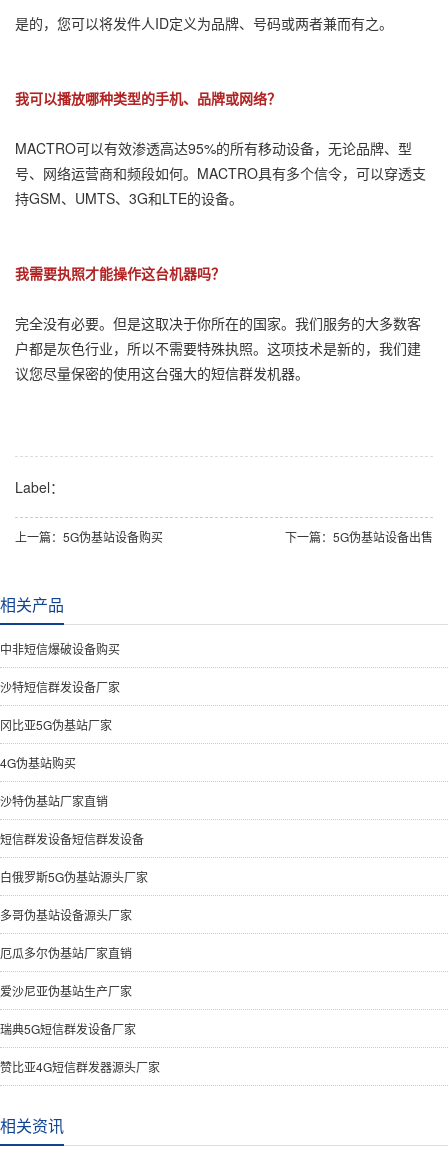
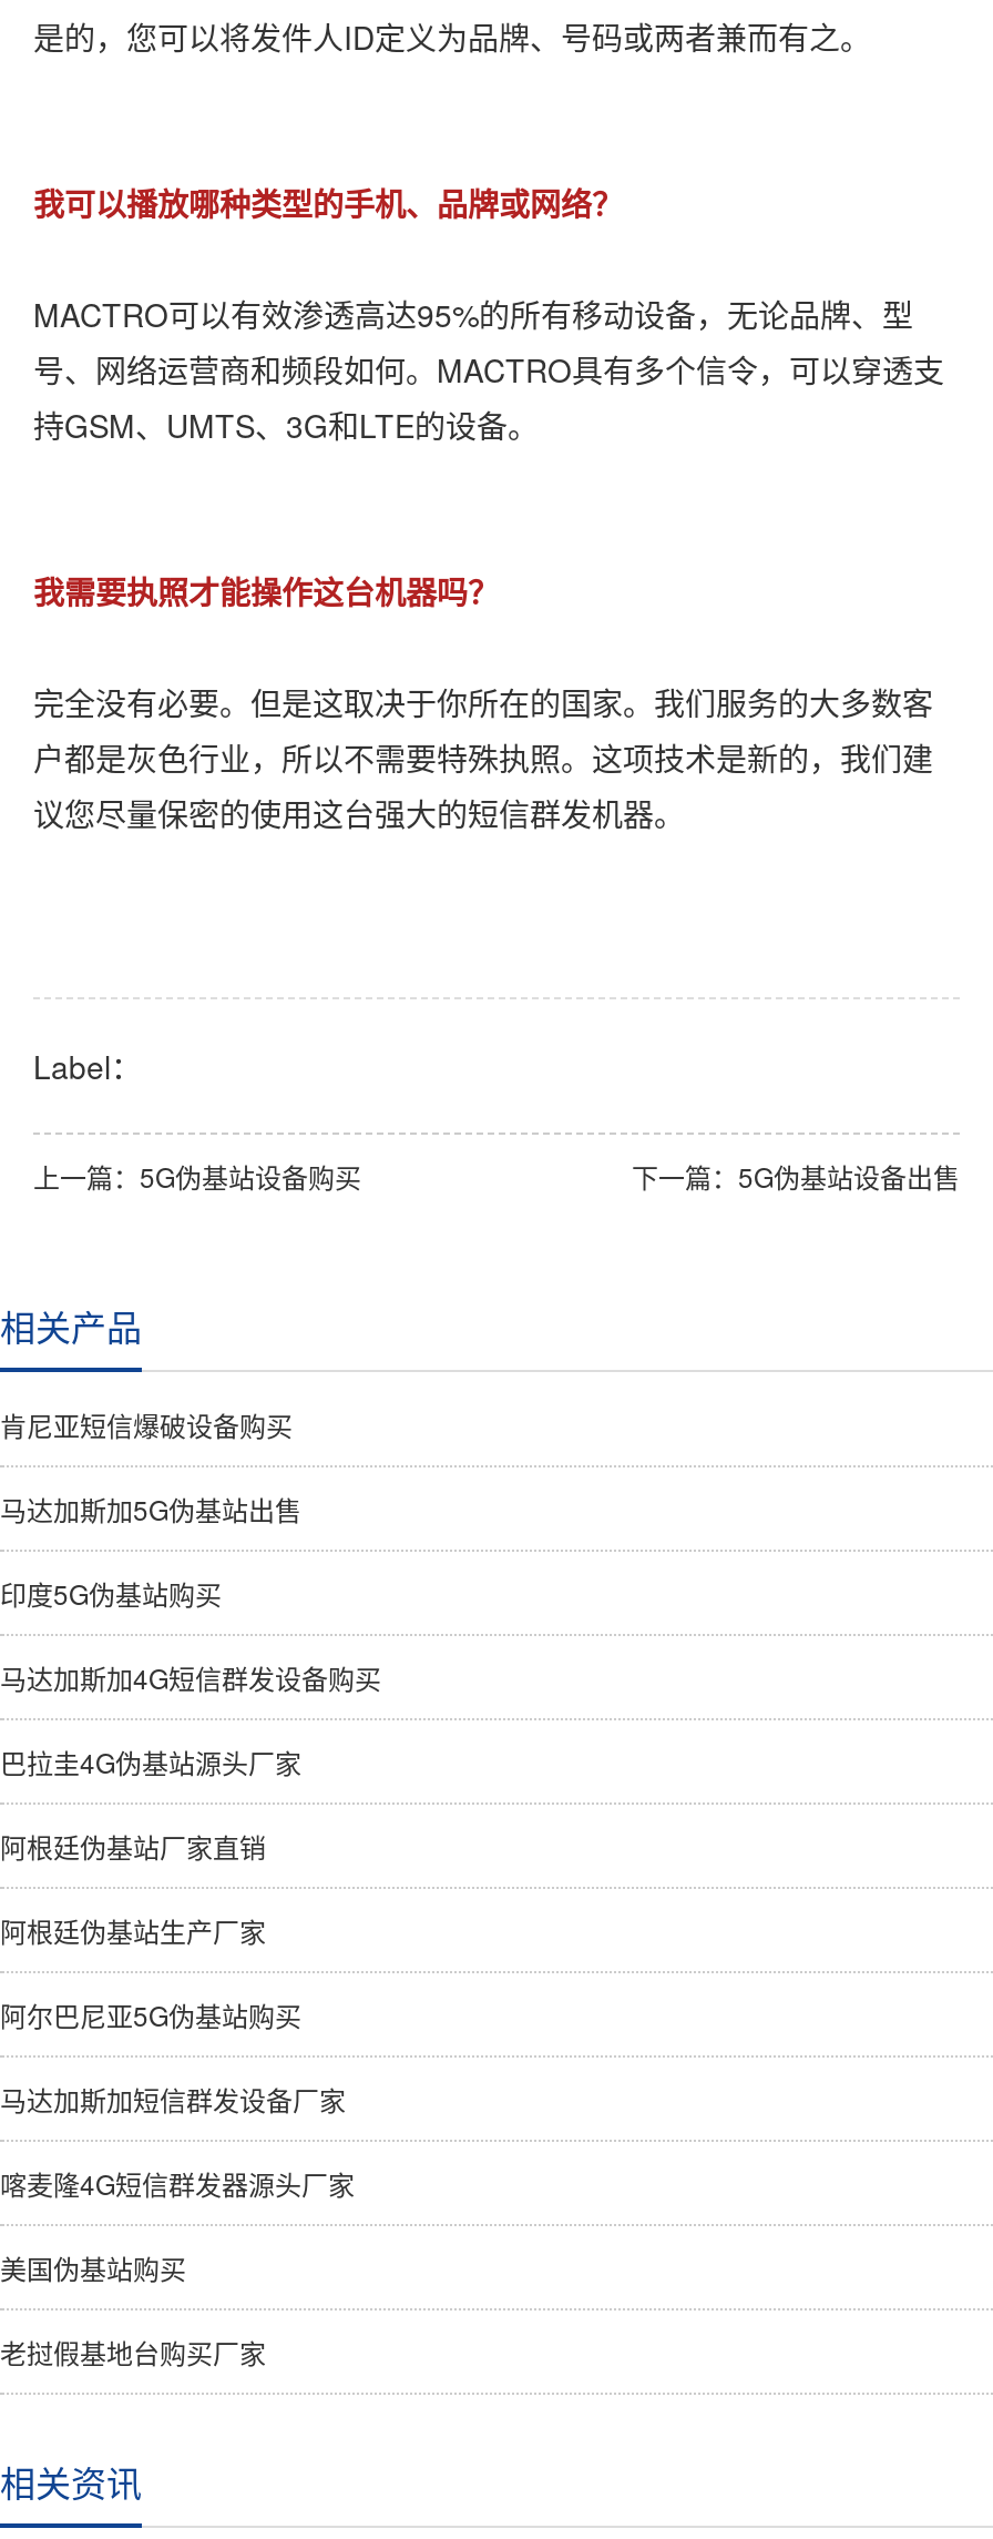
- 中非短信爆破设备购买
+ 肯尼亚短信爆破设备购买

- 沙特短信群发设备厂家
+ 马达加斯加5G伪基站出售

- 冈比亚5G伪基站厂家
+ 印度5G伪基站购买

- 4G伪基站购买
+ 马达加斯加4G短信群发设备购买

- 沙特伪基站厂家直销
+ 巴拉圭4G伪基站源头厂家

- 短信群发设备短信群发设备
+ 阿根廷伪基站厂家直销

- 白俄罗斯5G伪基站源头厂家
+ 阿根廷伪基站生产厂家

- 多哥伪基站设备源头厂家
+ 阿尔巴尼亚5G伪基站购买

- 厄瓜多尔伪基站厂家直销
+ 马达加斯加短信群发设备厂家

- 爱沙尼亚伪基站生产厂家
+ 喀麦隆4G短信群发器源头厂家

- 瑞典5G短信群发设备厂家
+ 美国伪基站购买

- 赞比亚4G短信群发器源头厂家
+ 老挝假基地台购买厂家
